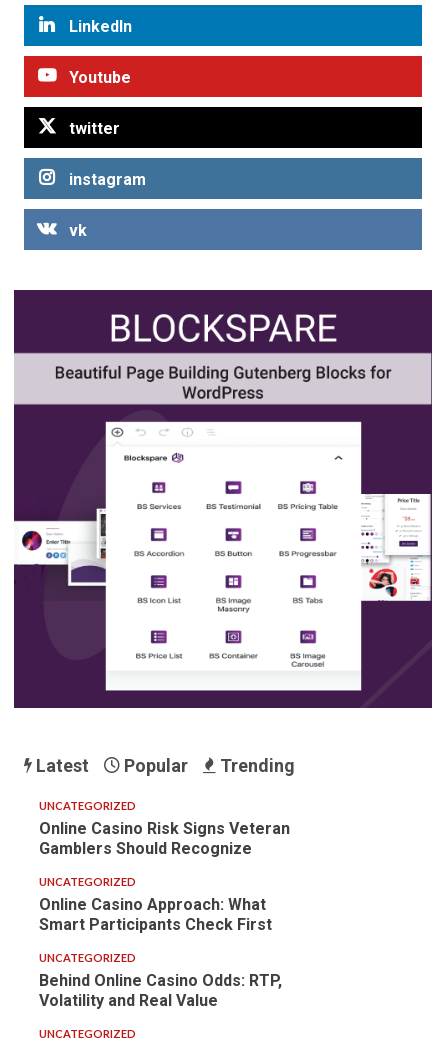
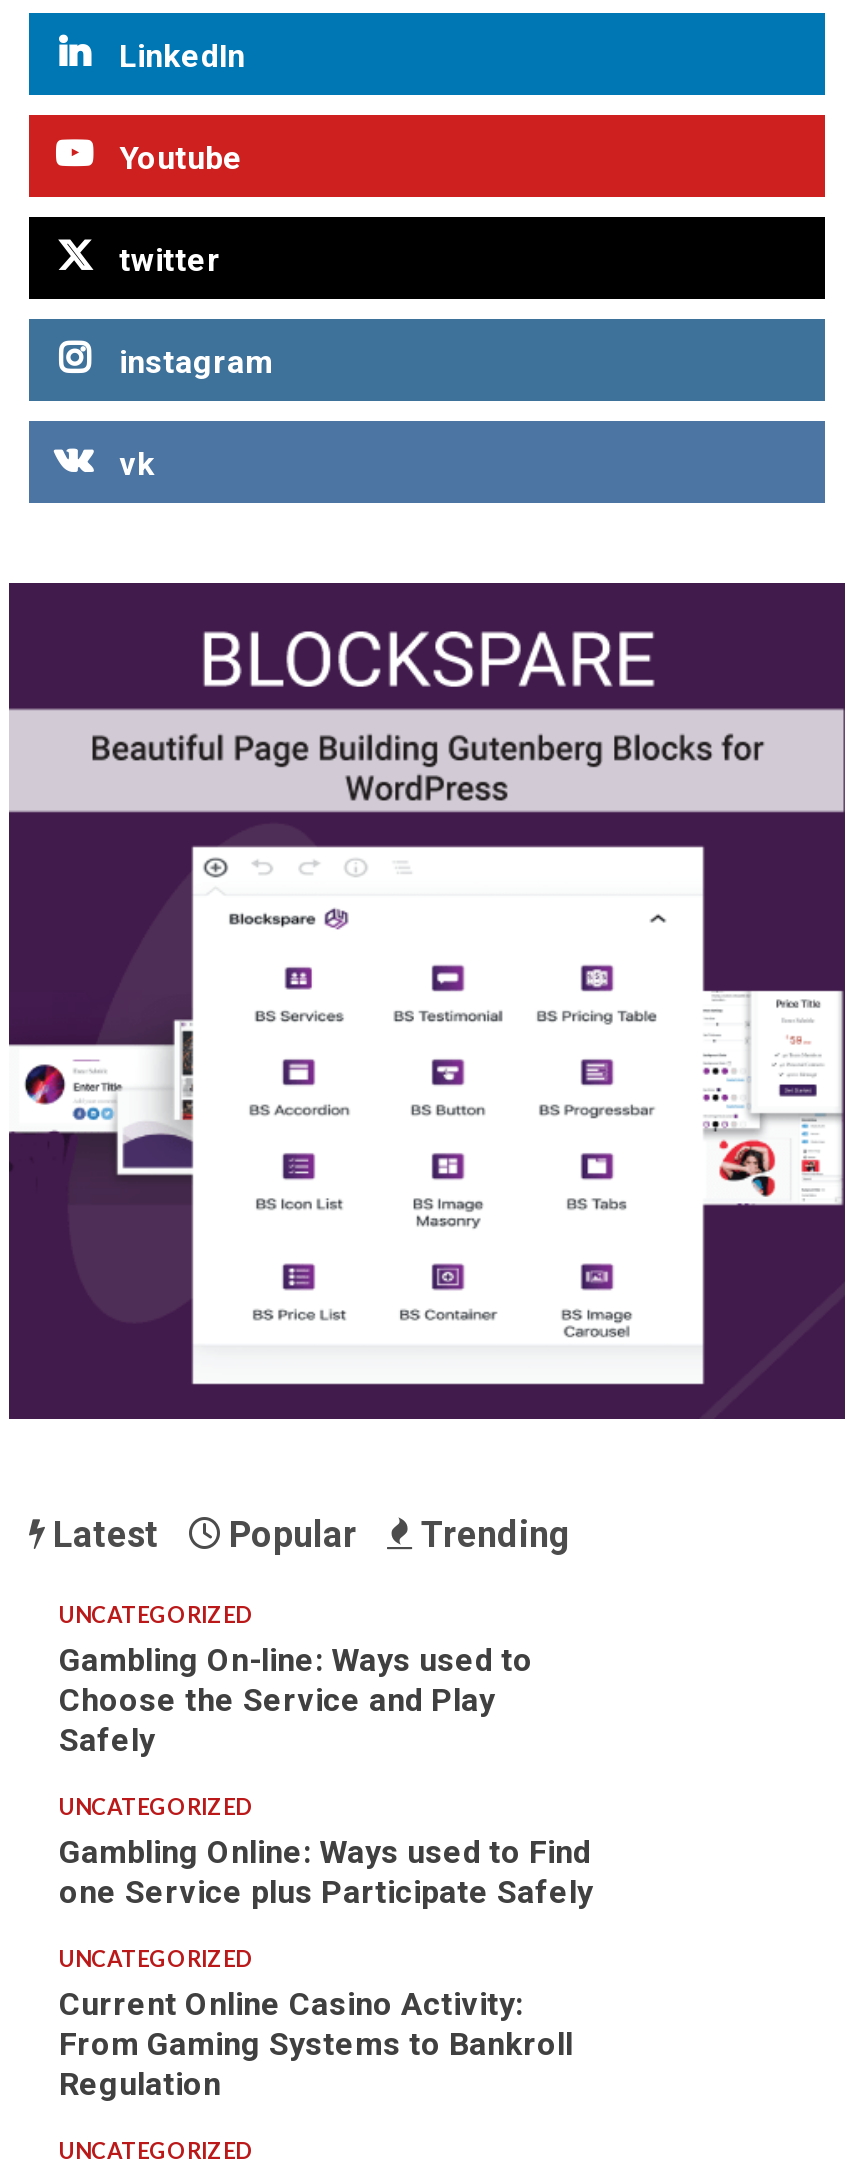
- Online Casino Risk Signs Veteran
- Gamblers Should Recognize
+ Gambling On-line: Ways used to
+ Choose the Service and Play
+ Safely

- Online Casino Approach: What
- Smart Participants Check First
+ Gambling Online: Ways used to Find
+ one Service plus Participate Safely

- Behind Online Casino Odds: RTP,
- Volatility and Real Value
+ Current Online Casino Activity:
+ From Gaming Systems to Bankroll
+ Regulation
